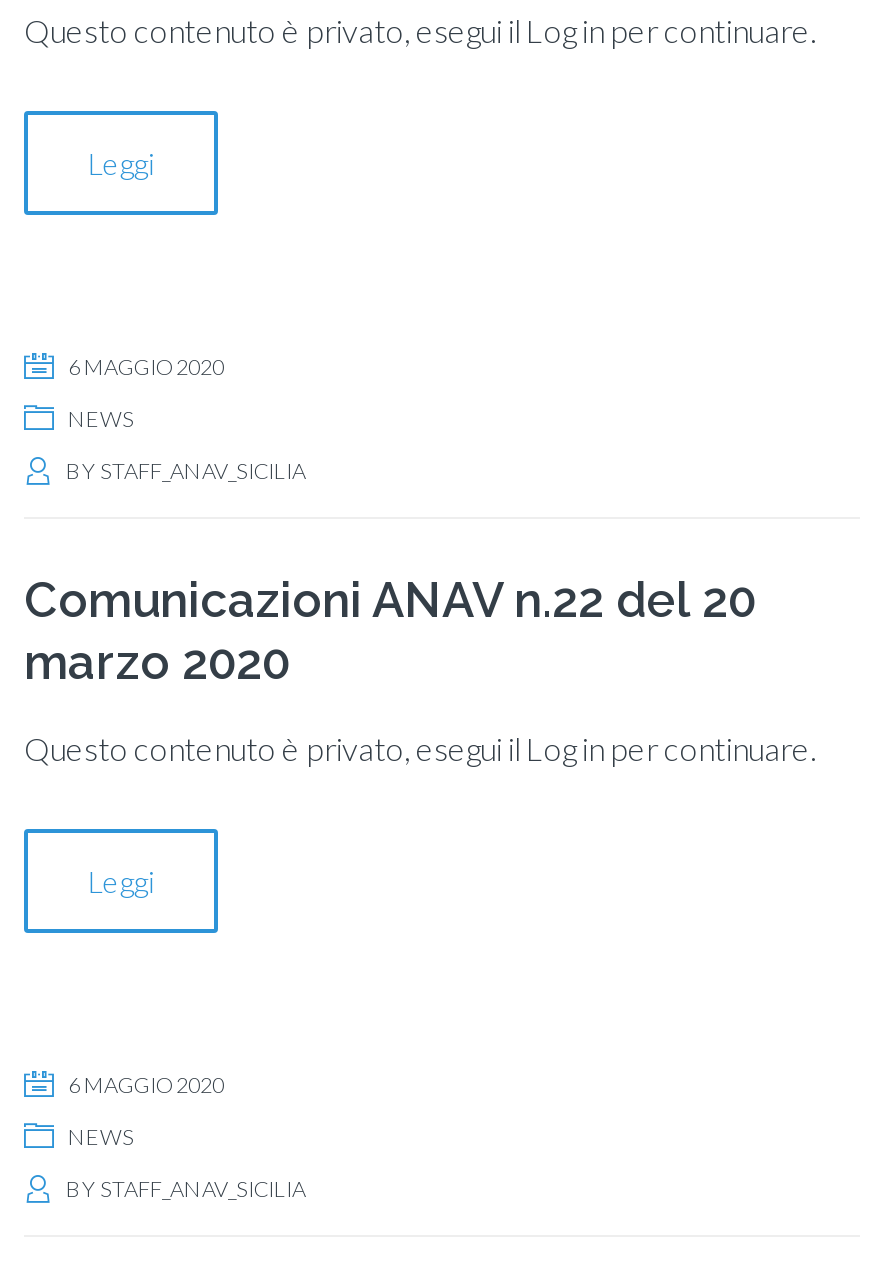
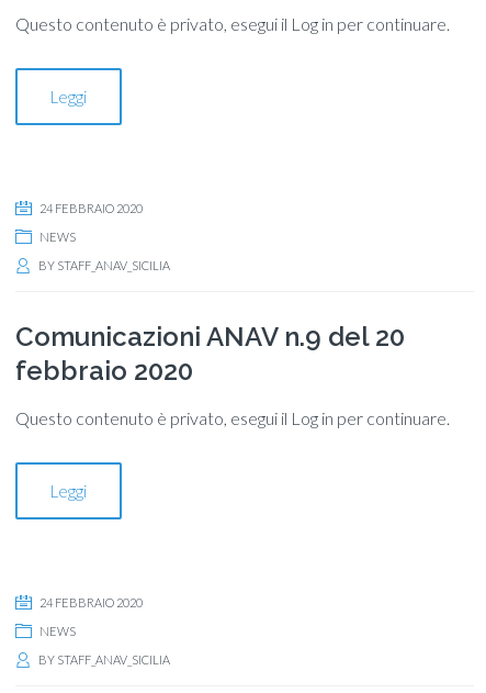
- 6 MAGGIO 2020
+ 24 FEBBRAIO 2020

- Comunicazioni ANAV n.22 del 20
- marzo 2020
+ Comunicazioni ANAV n.9 del 20
+ febbraio 2020

- 6 MAGGIO 2020
+ 24 FEBBRAIO 2020
